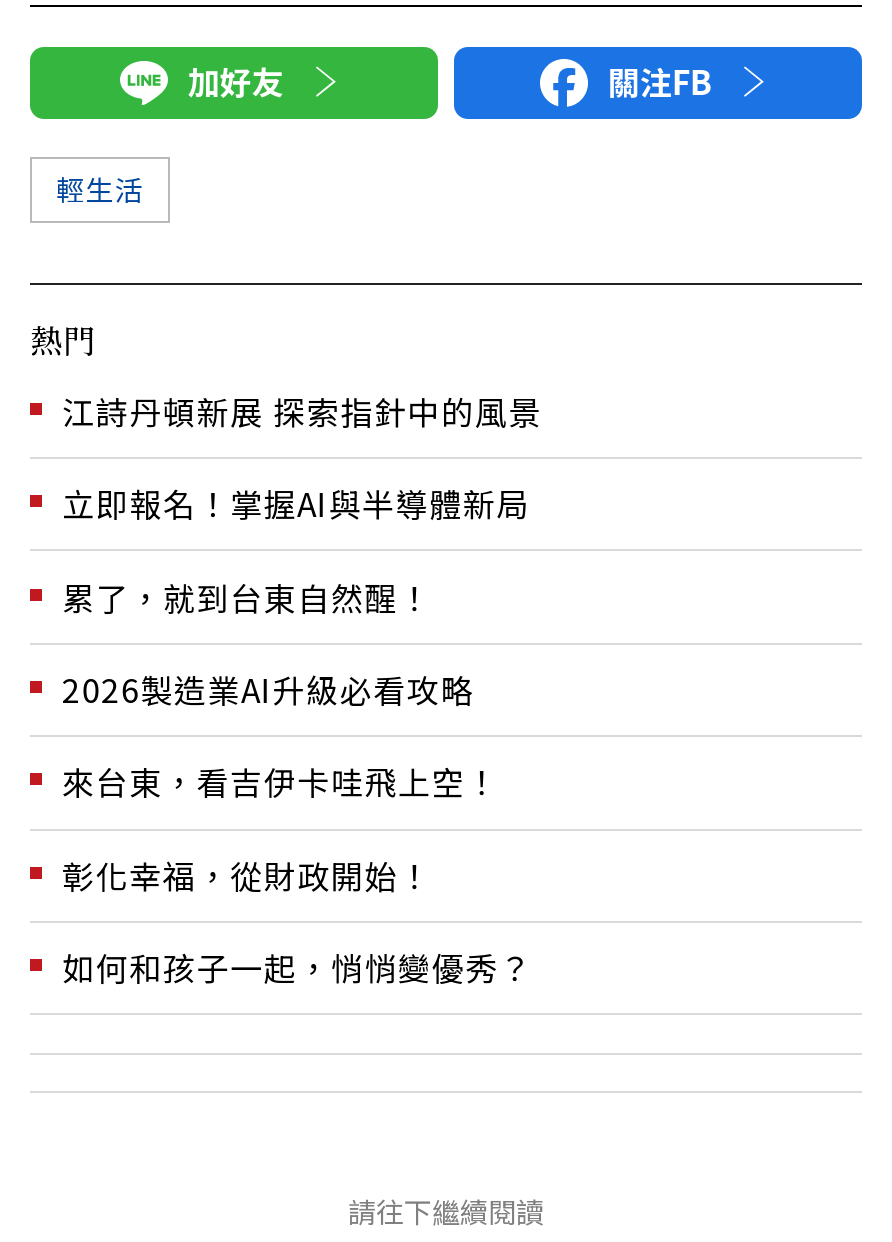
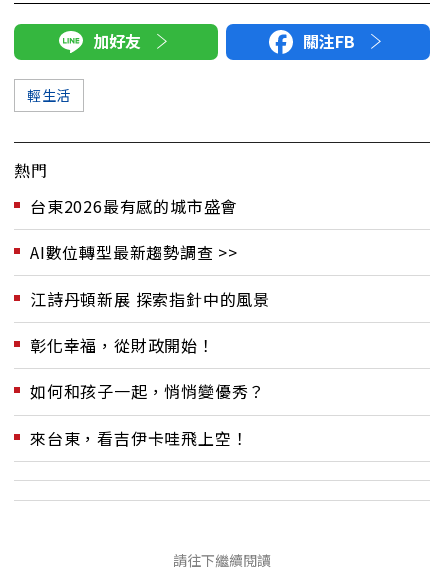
+ 台東2026最有感的城市盛會
+ AI數位轉型最新趨勢調查 >>

moved down: 江詩丹頓新展 探索指針中的風景

- 立即報名！掌握AI與半導體新局
- 累了，就到台東自然醒！
- 2026製造業AI升級必看攻略

moved down: 來台東，看吉伊卡哇飛上空！

moved up: 彰化幸福，從財政開始！ | 如何和孩子一起，悄悄變優秀？
